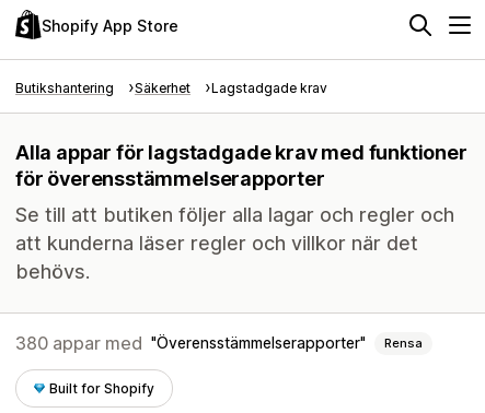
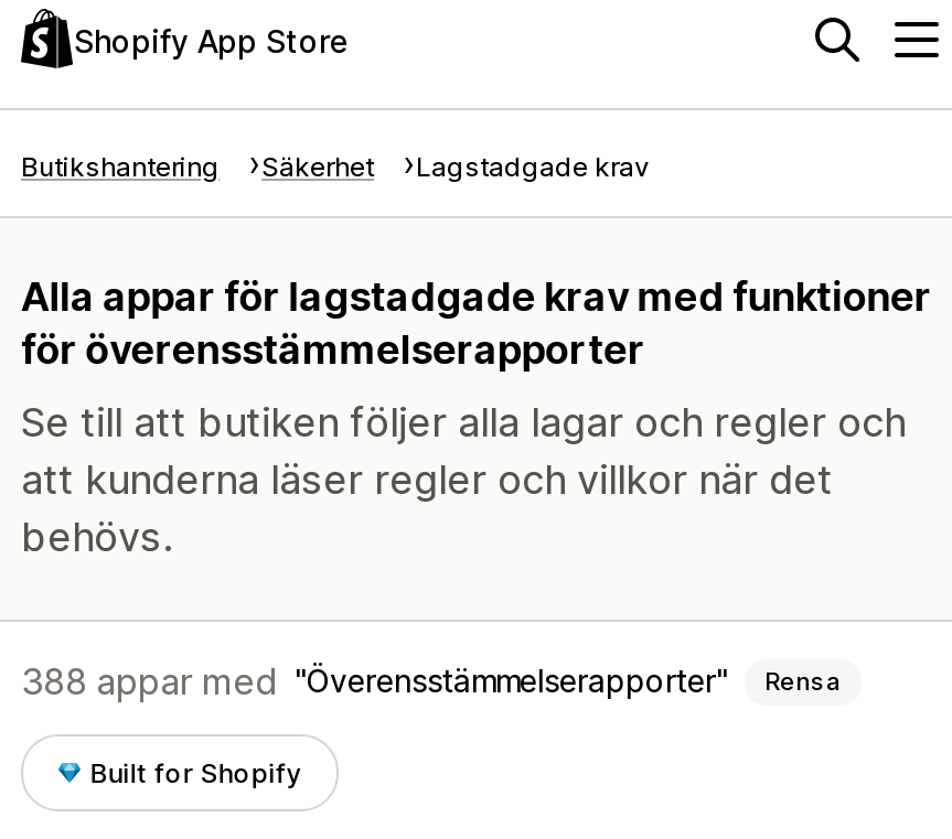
- 380 appar med Överensstämmelserapporter Rensa
+ 388 appar med Överensstämmelserapporter Rensa
